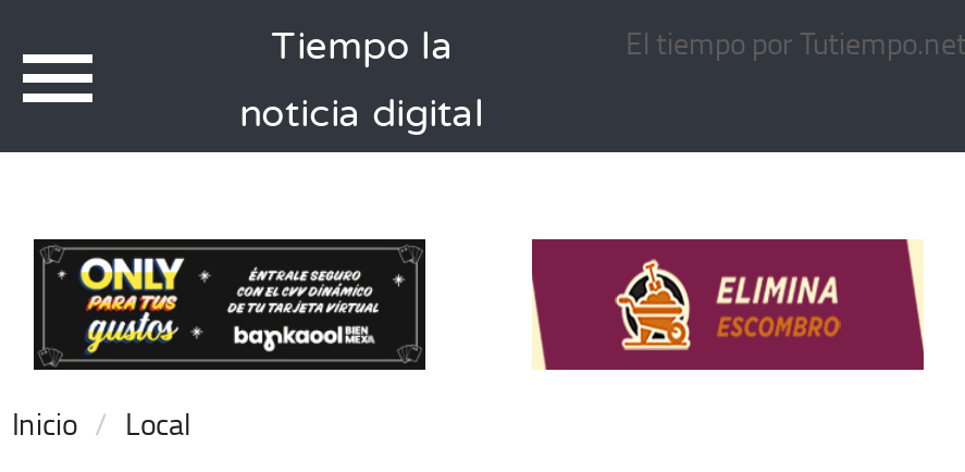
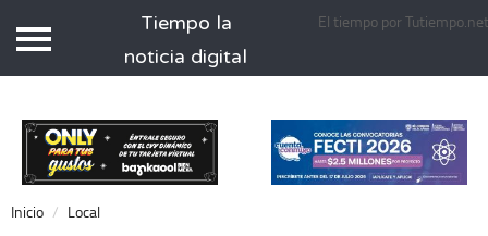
- [image]
+ [image]
